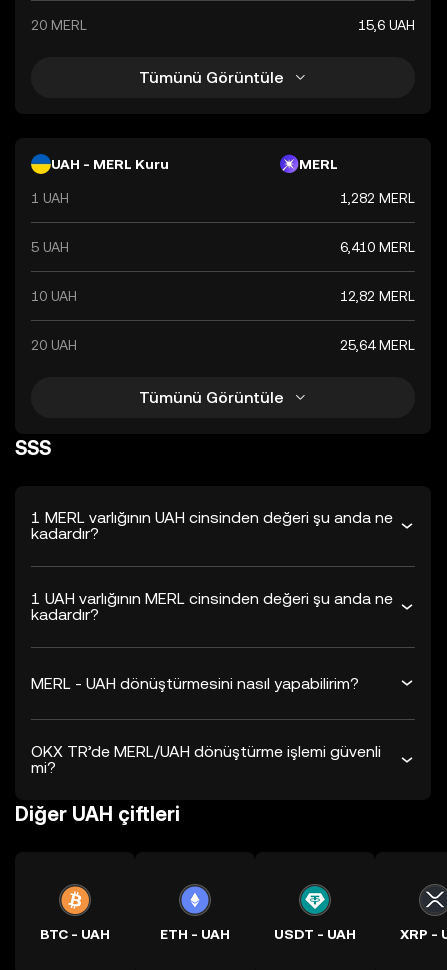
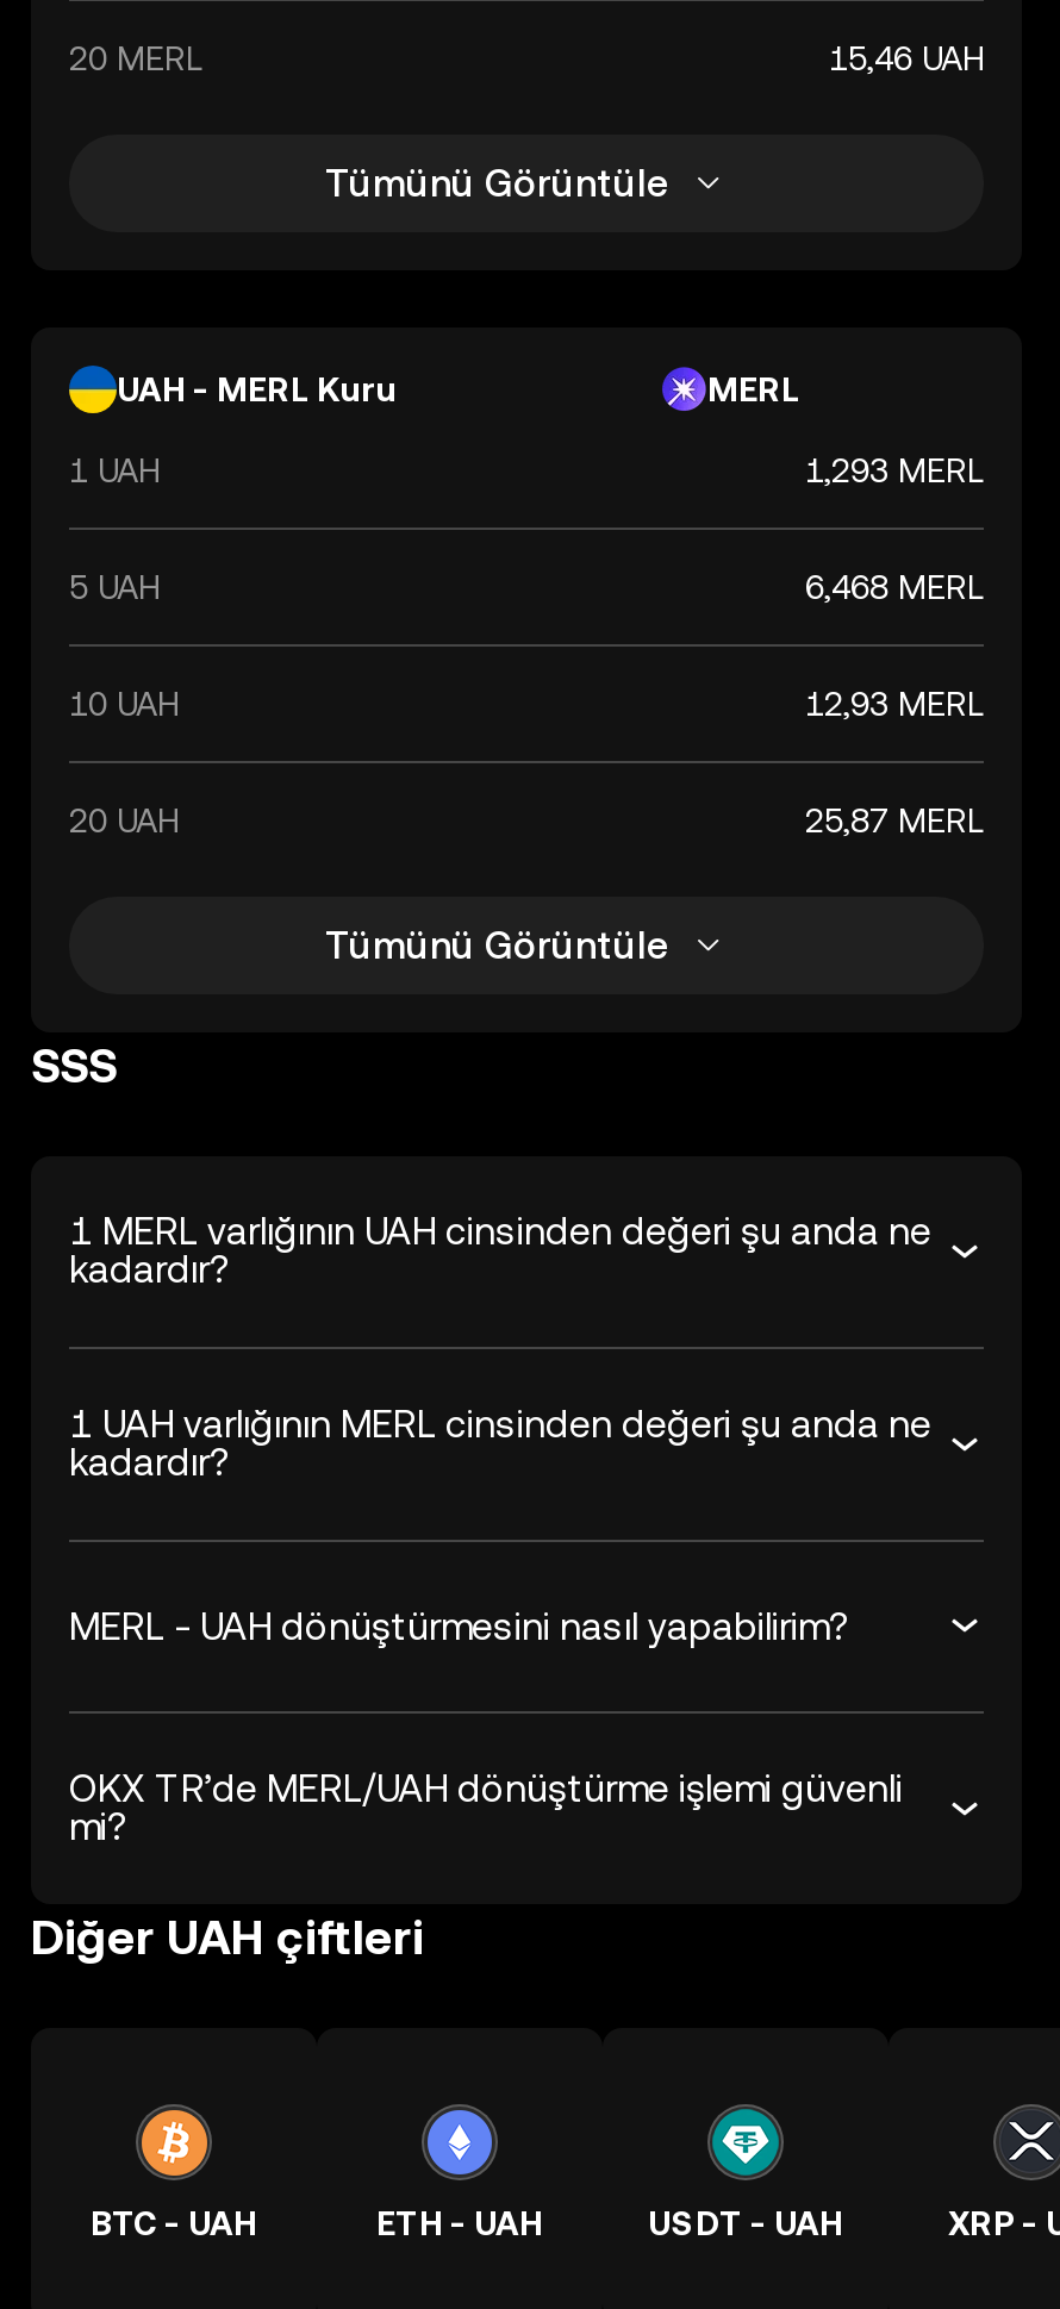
- 15,6 UAH
+ 15,46 UAH

- 1,282 MERL
+ 1,293 MERL

- 6,410 MERL
+ 6,468 MERL

- 12,82 MERL
+ 12,93 MERL

- 25,64 MERL
+ 25,87 MERL
